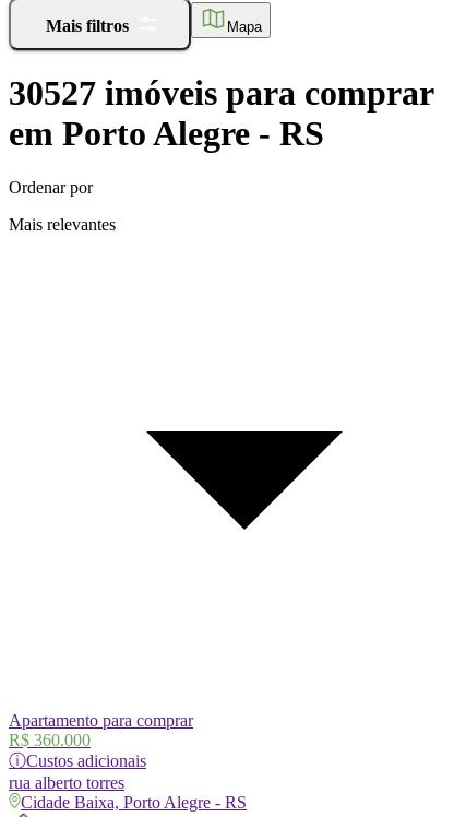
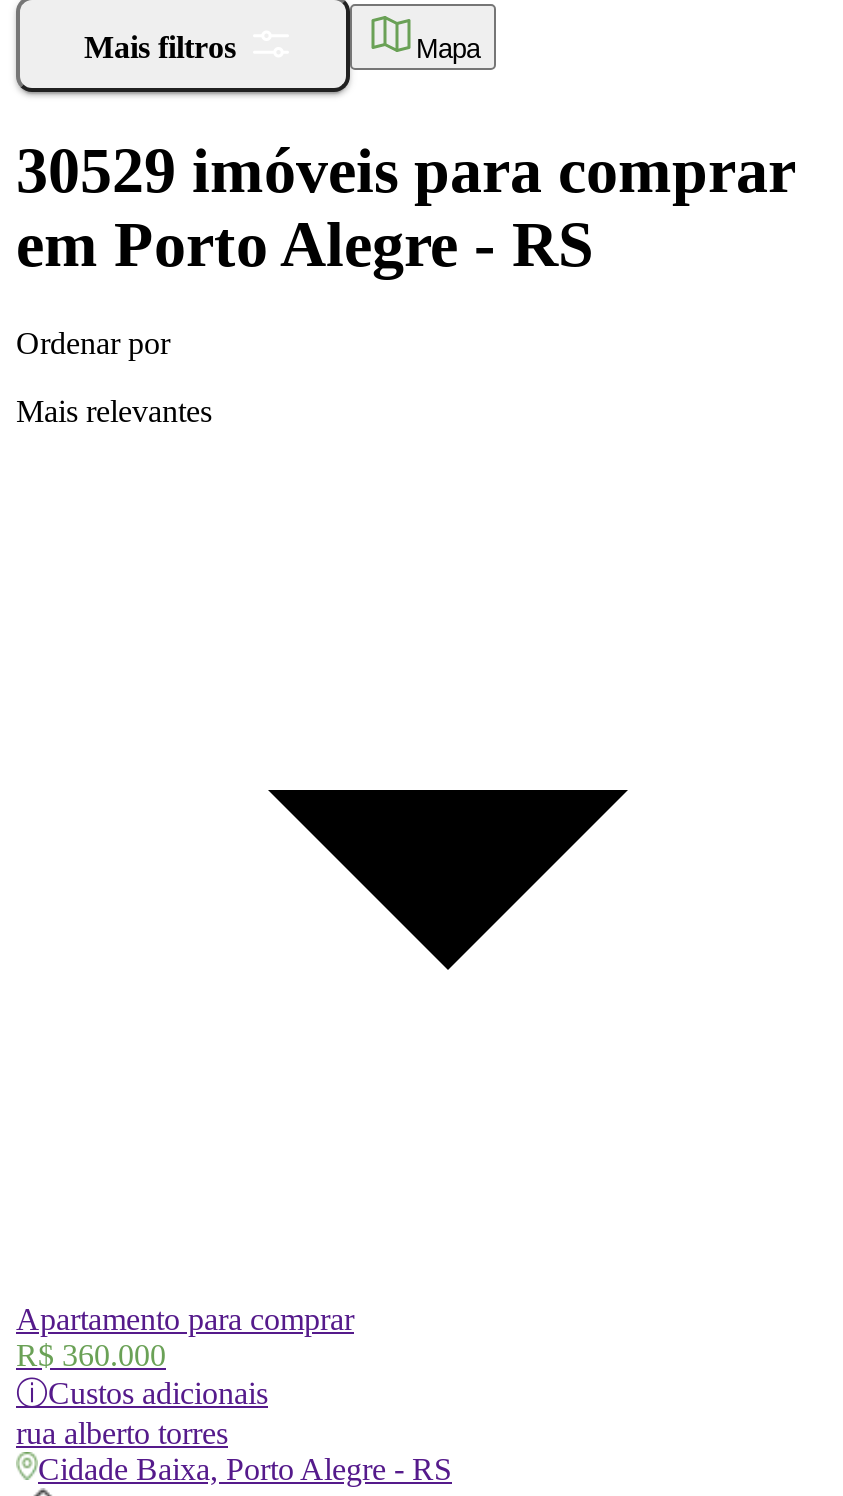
- 30527 imóveis para comprar
+ 30529 imóveis para comprar
